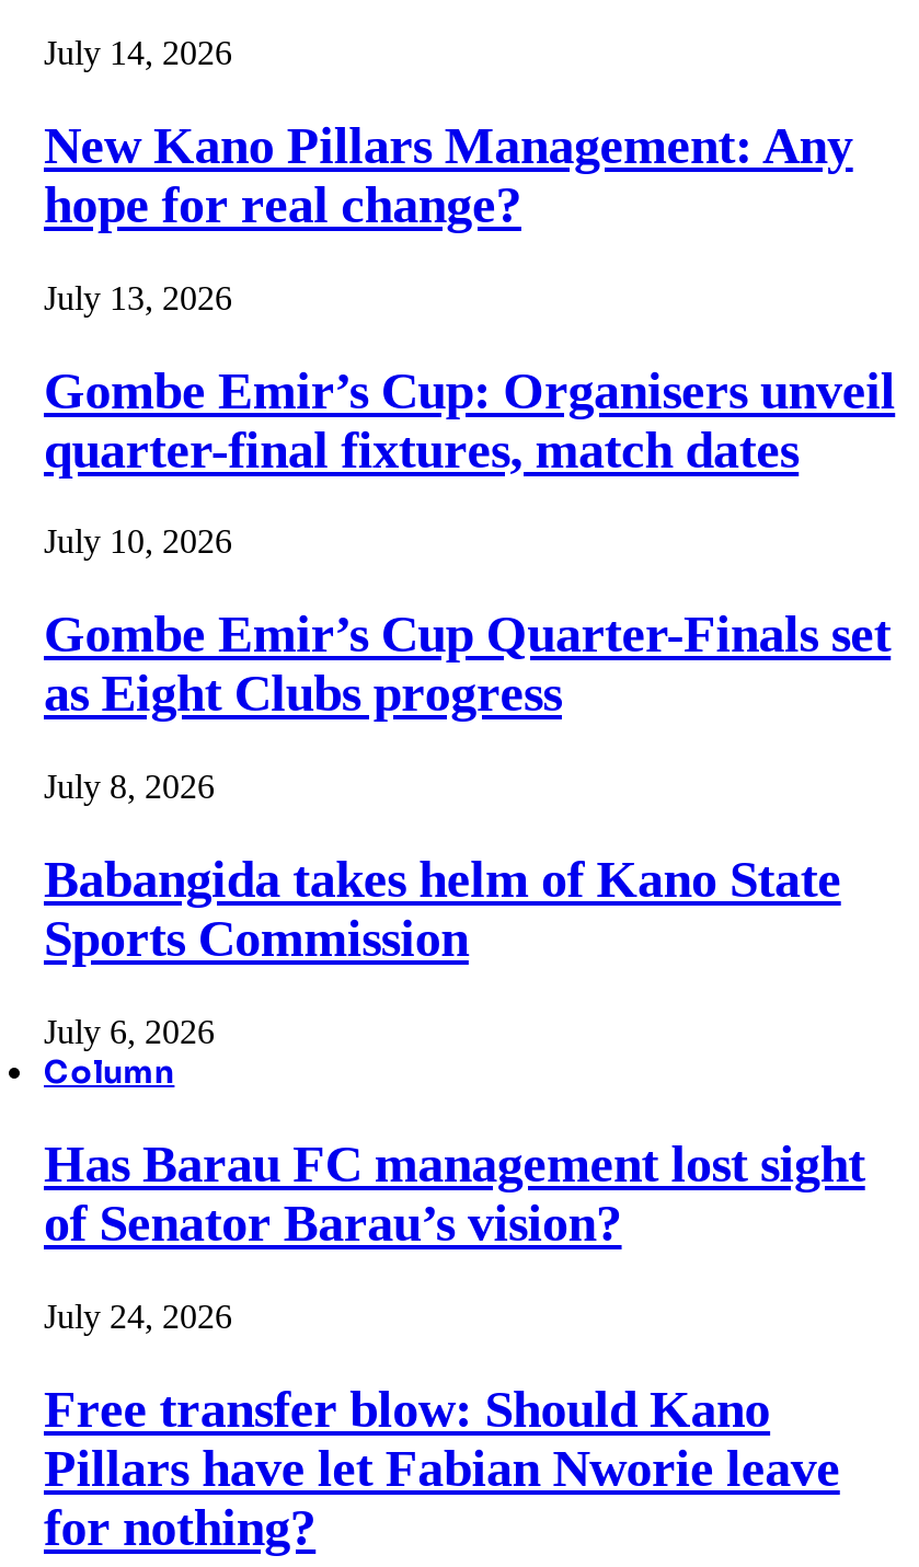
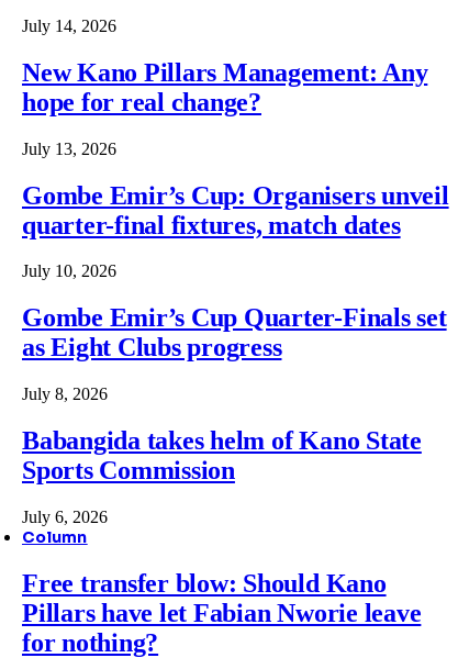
- Has Barau FC management lost sight
- of Senator Barau’s vision?
- July 24, 2026
